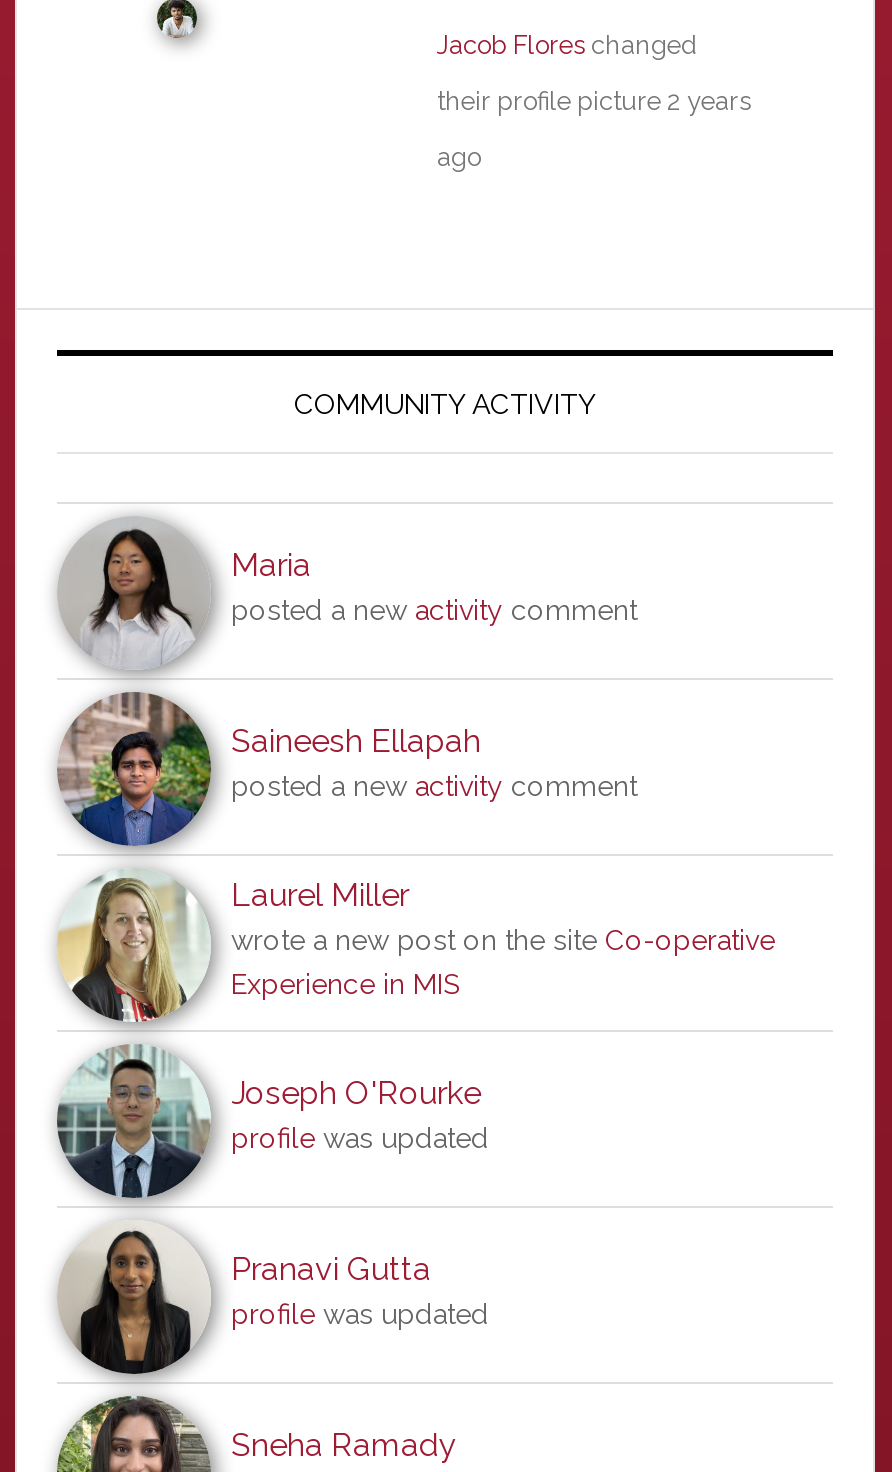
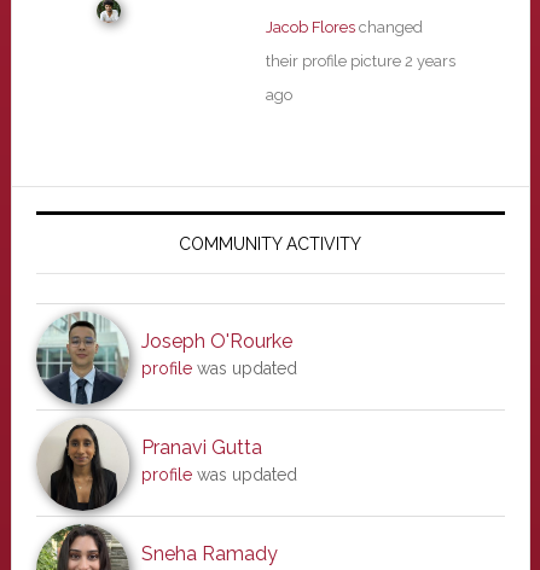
- [image]
- Maria
- posted a new activity comment

- [image]
- Saineesh Ellapah
- posted a new activity comment
- Laurel Miller
- wrote a new post on the site Co-operative
- Experience in MIS

- [image]
